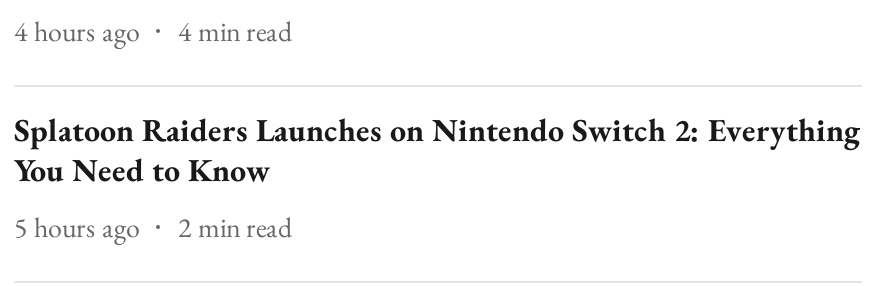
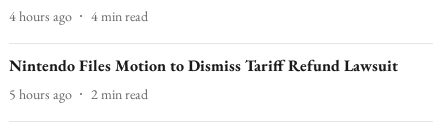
- Splatoon Raiders Launches on Nintendo Switch 2: Everything
- You Need to Know
+ Nintendo Files Motion to Dismiss Tariff Refund Lawsuit
